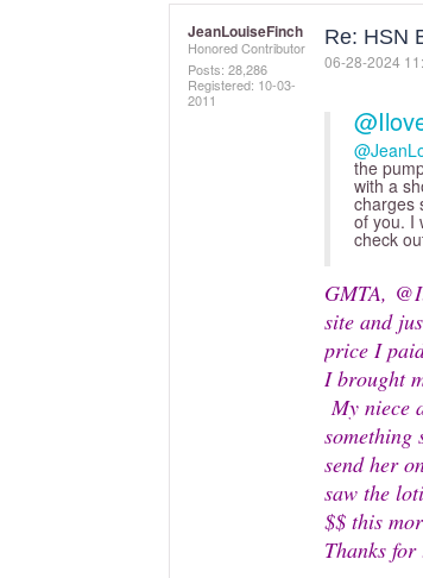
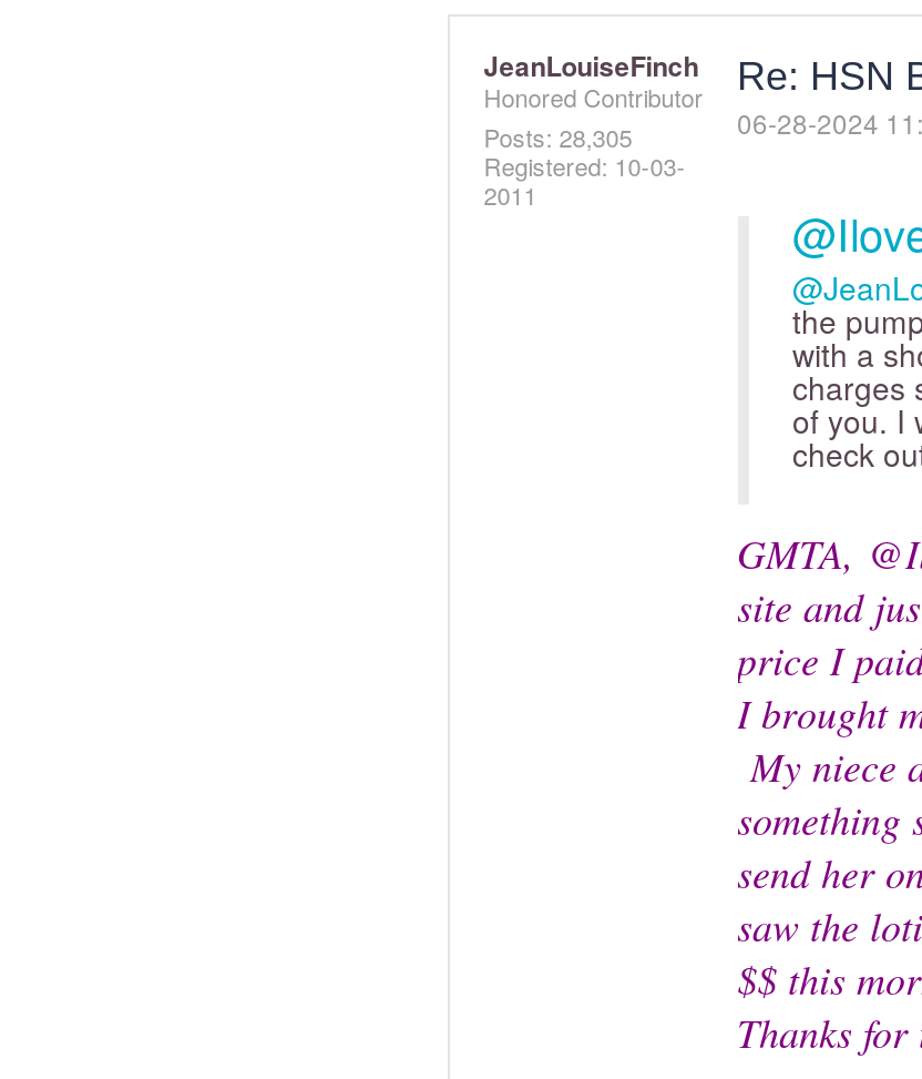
- Posts: 28,286
+ Posts: 28,305
